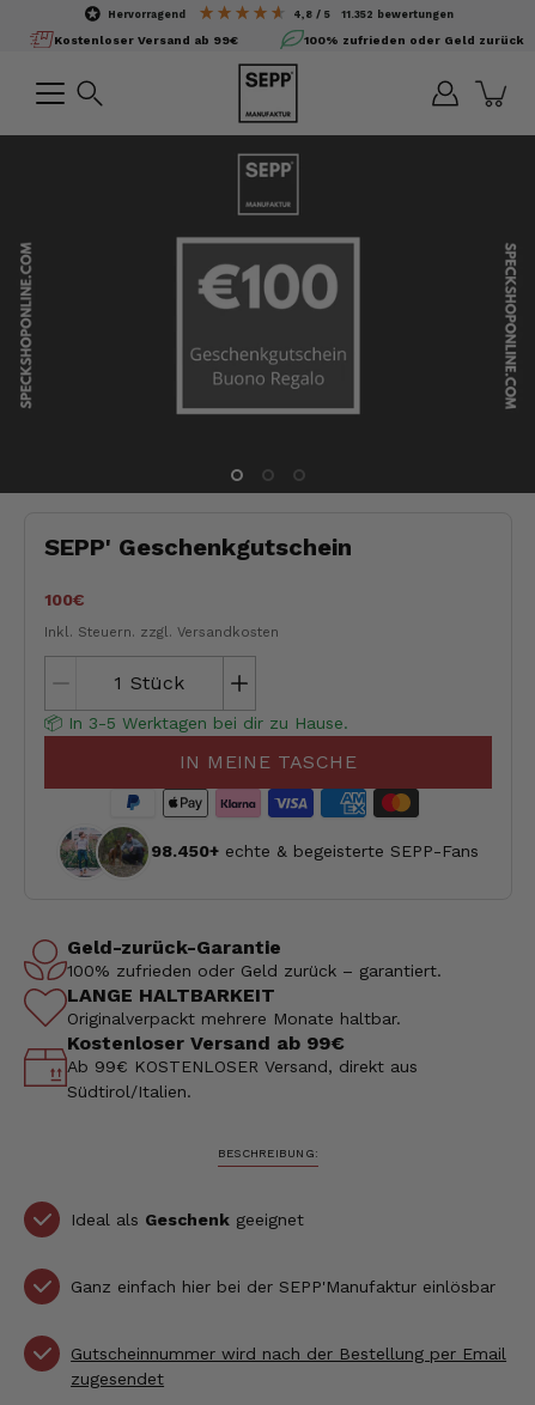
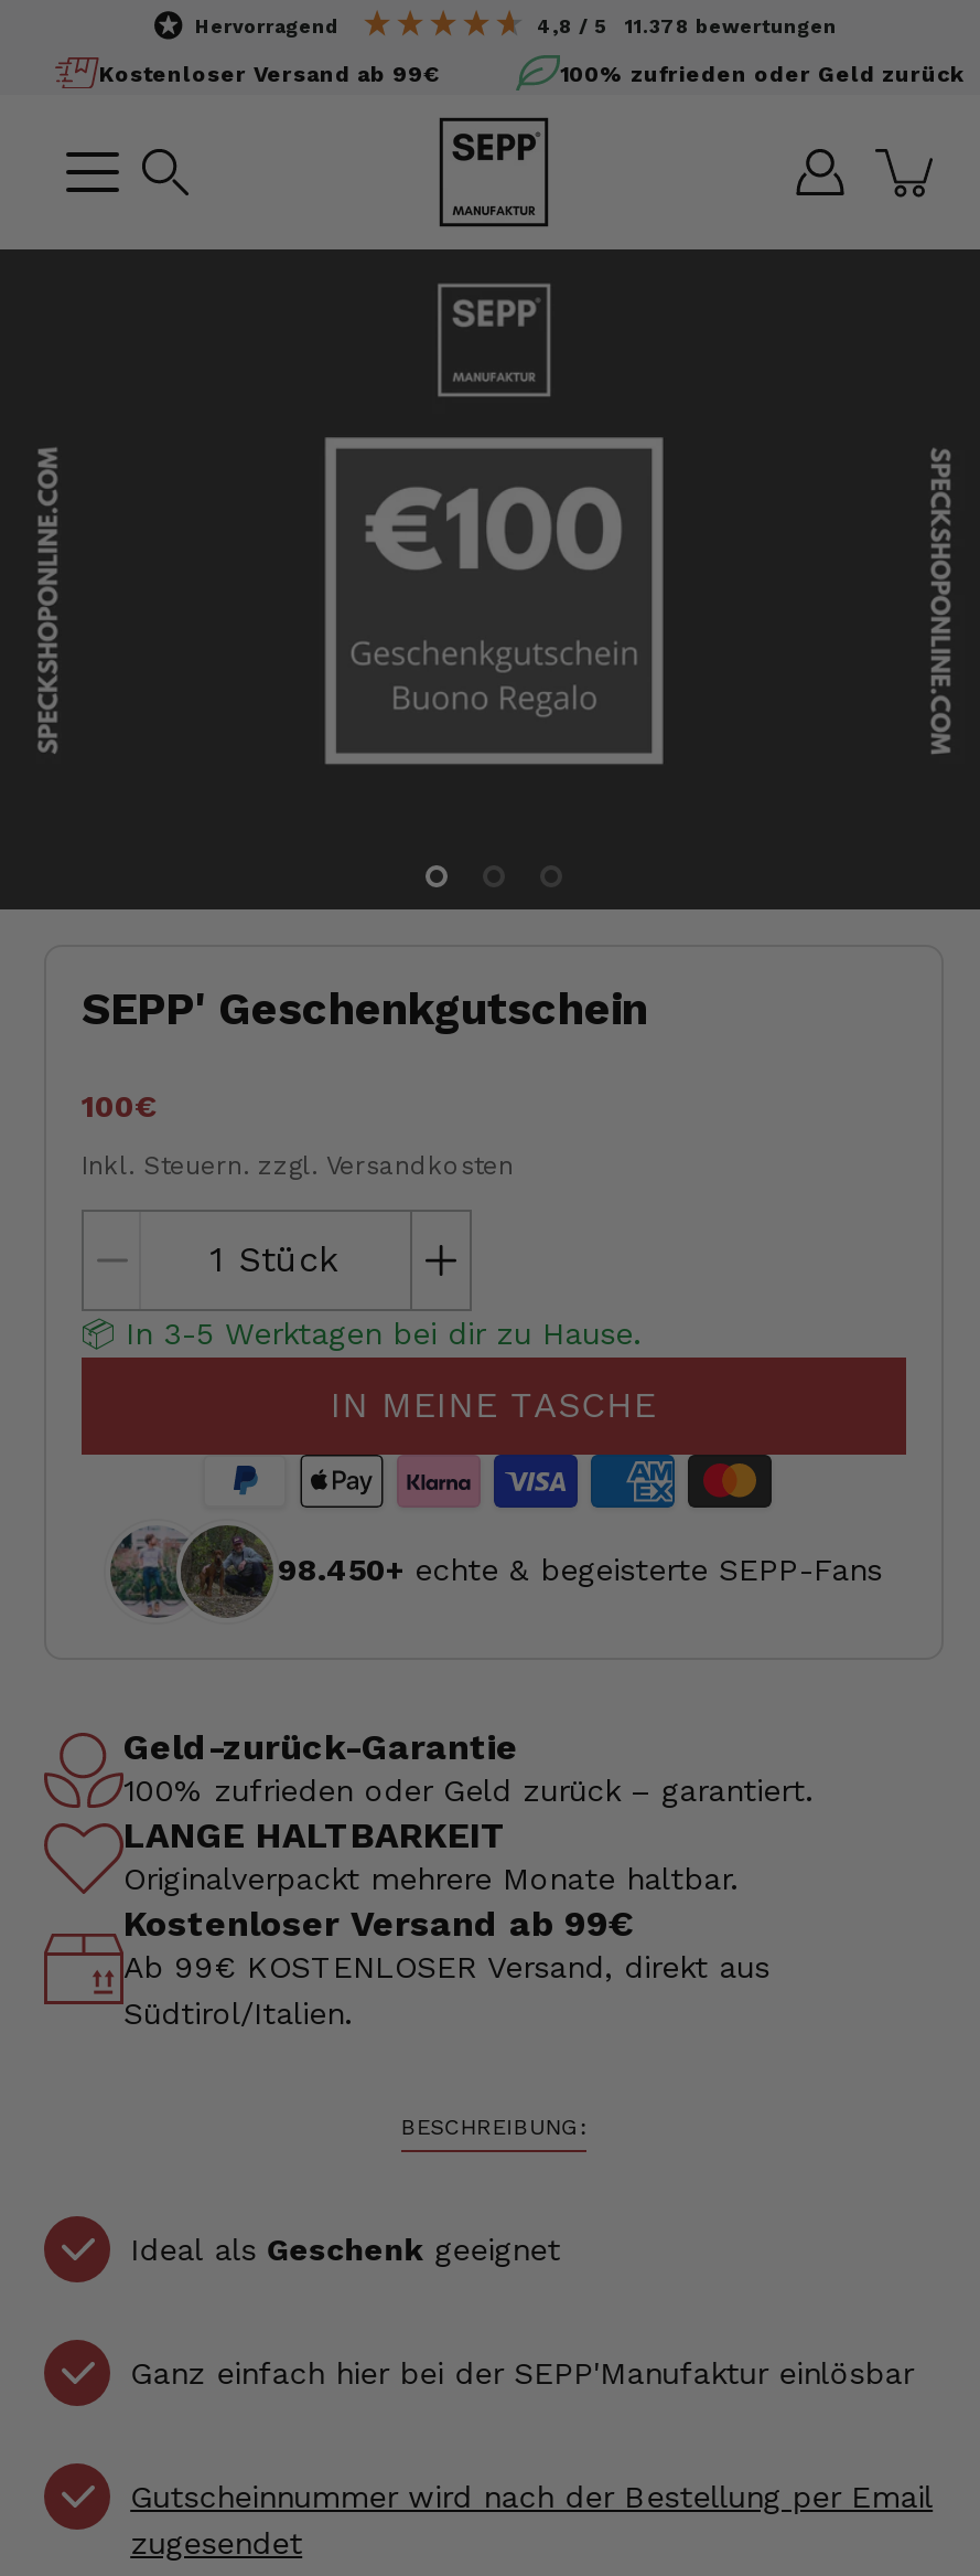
- 4,8 / 5 11.352 bewertungen
+ 4,8 / 5 11.378 bewertungen
